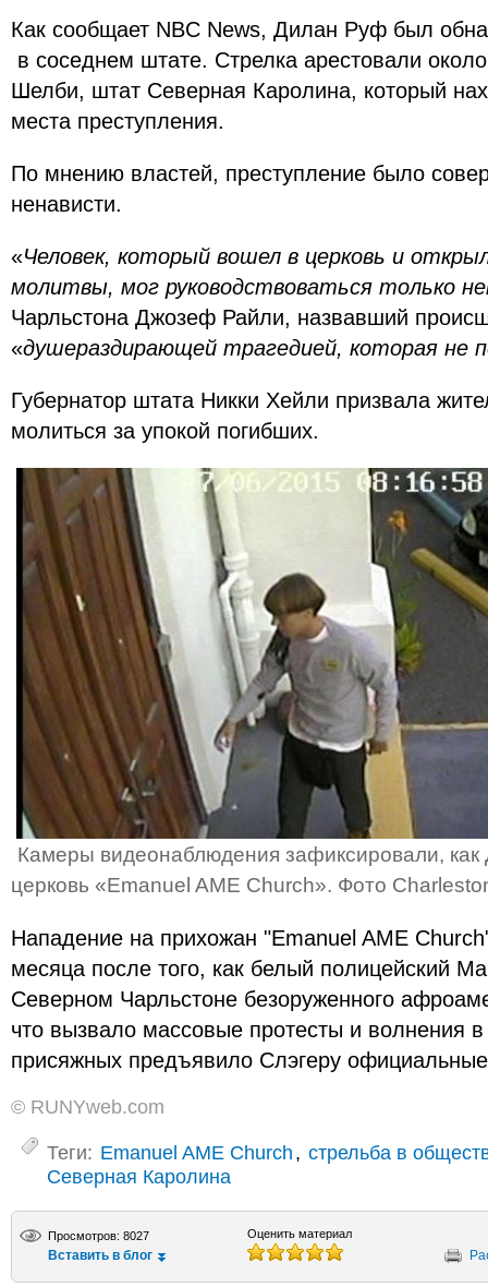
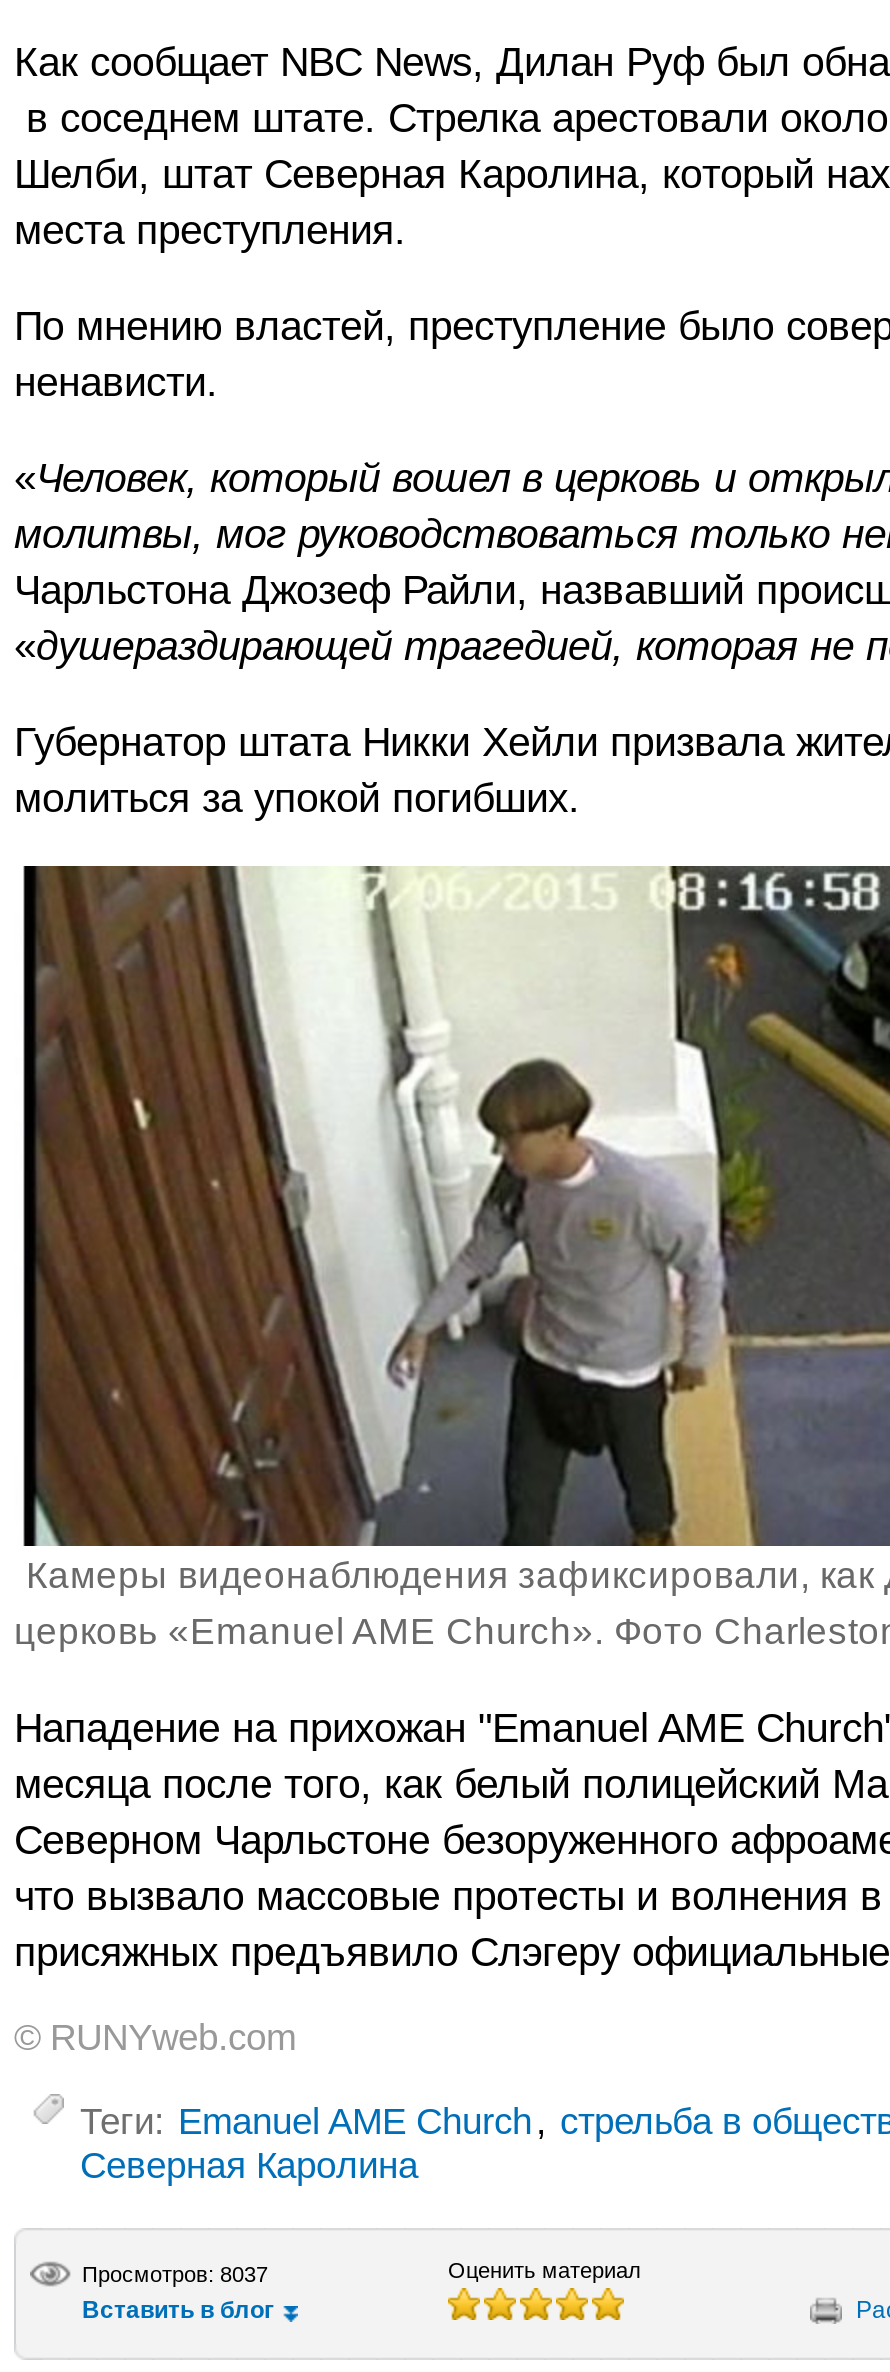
- Просмотров: 8027
+ Просмотров: 8037
